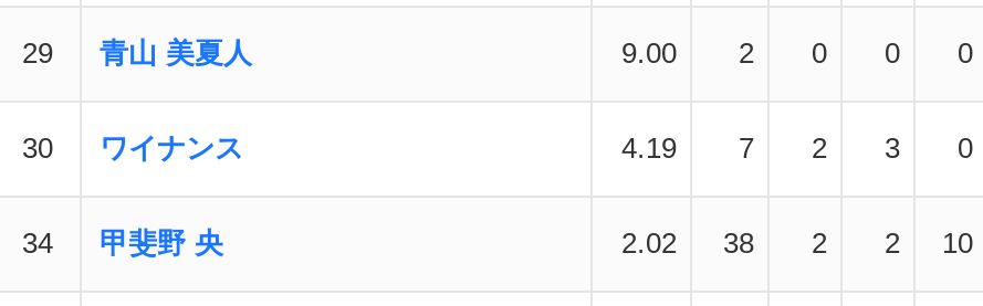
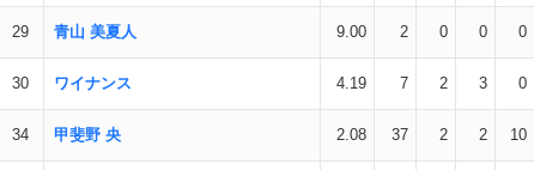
- 2.02
+ 2.08

- 38
+ 37
